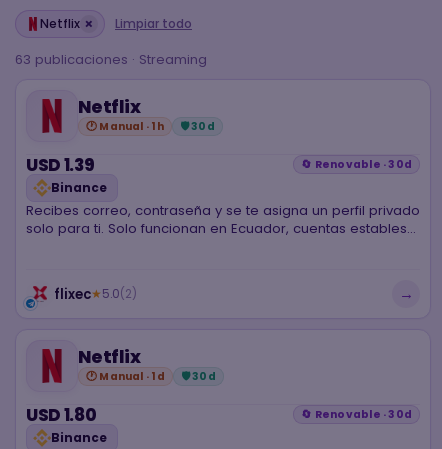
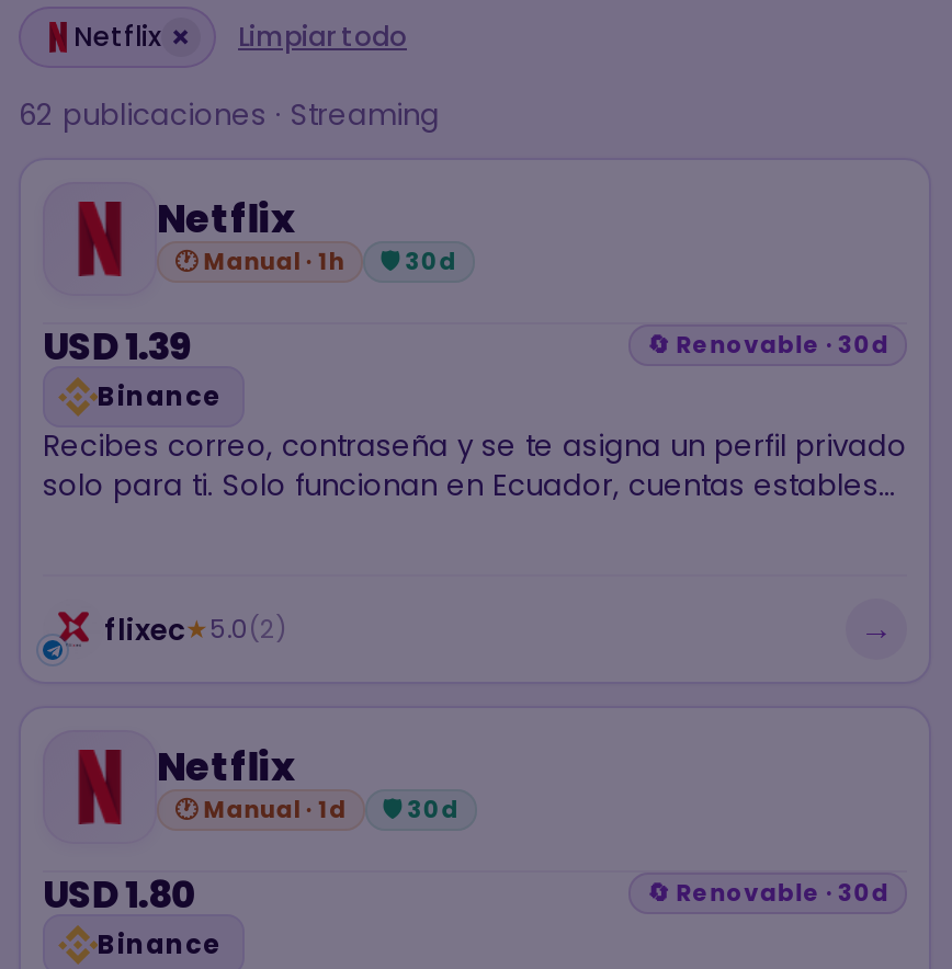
- 63 publicaciones · Streaming
+ 62 publicaciones · Streaming
